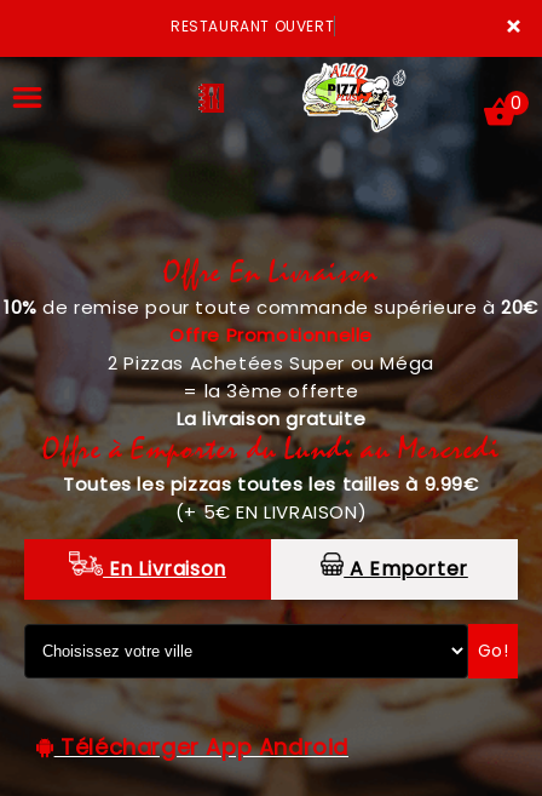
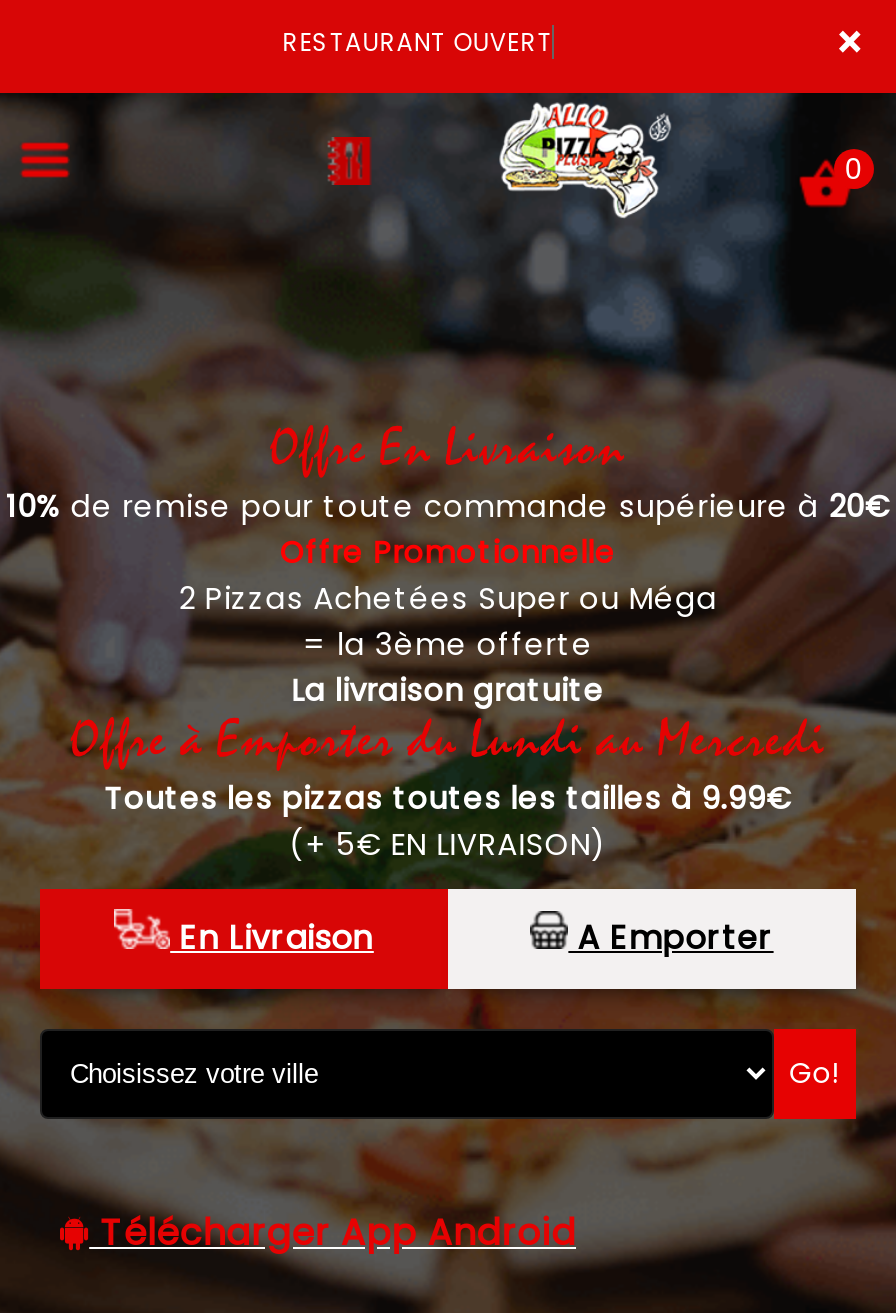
- RESTAURANT OUVERT
+ RESTAURANT OUVE
